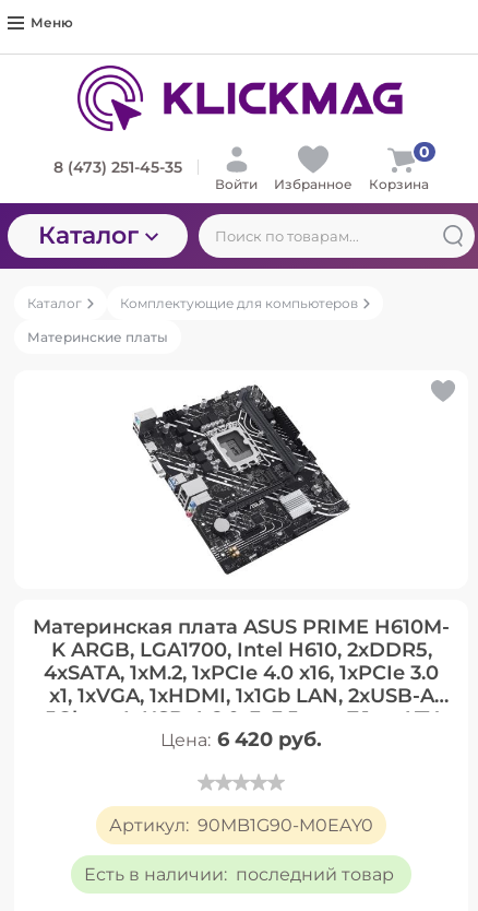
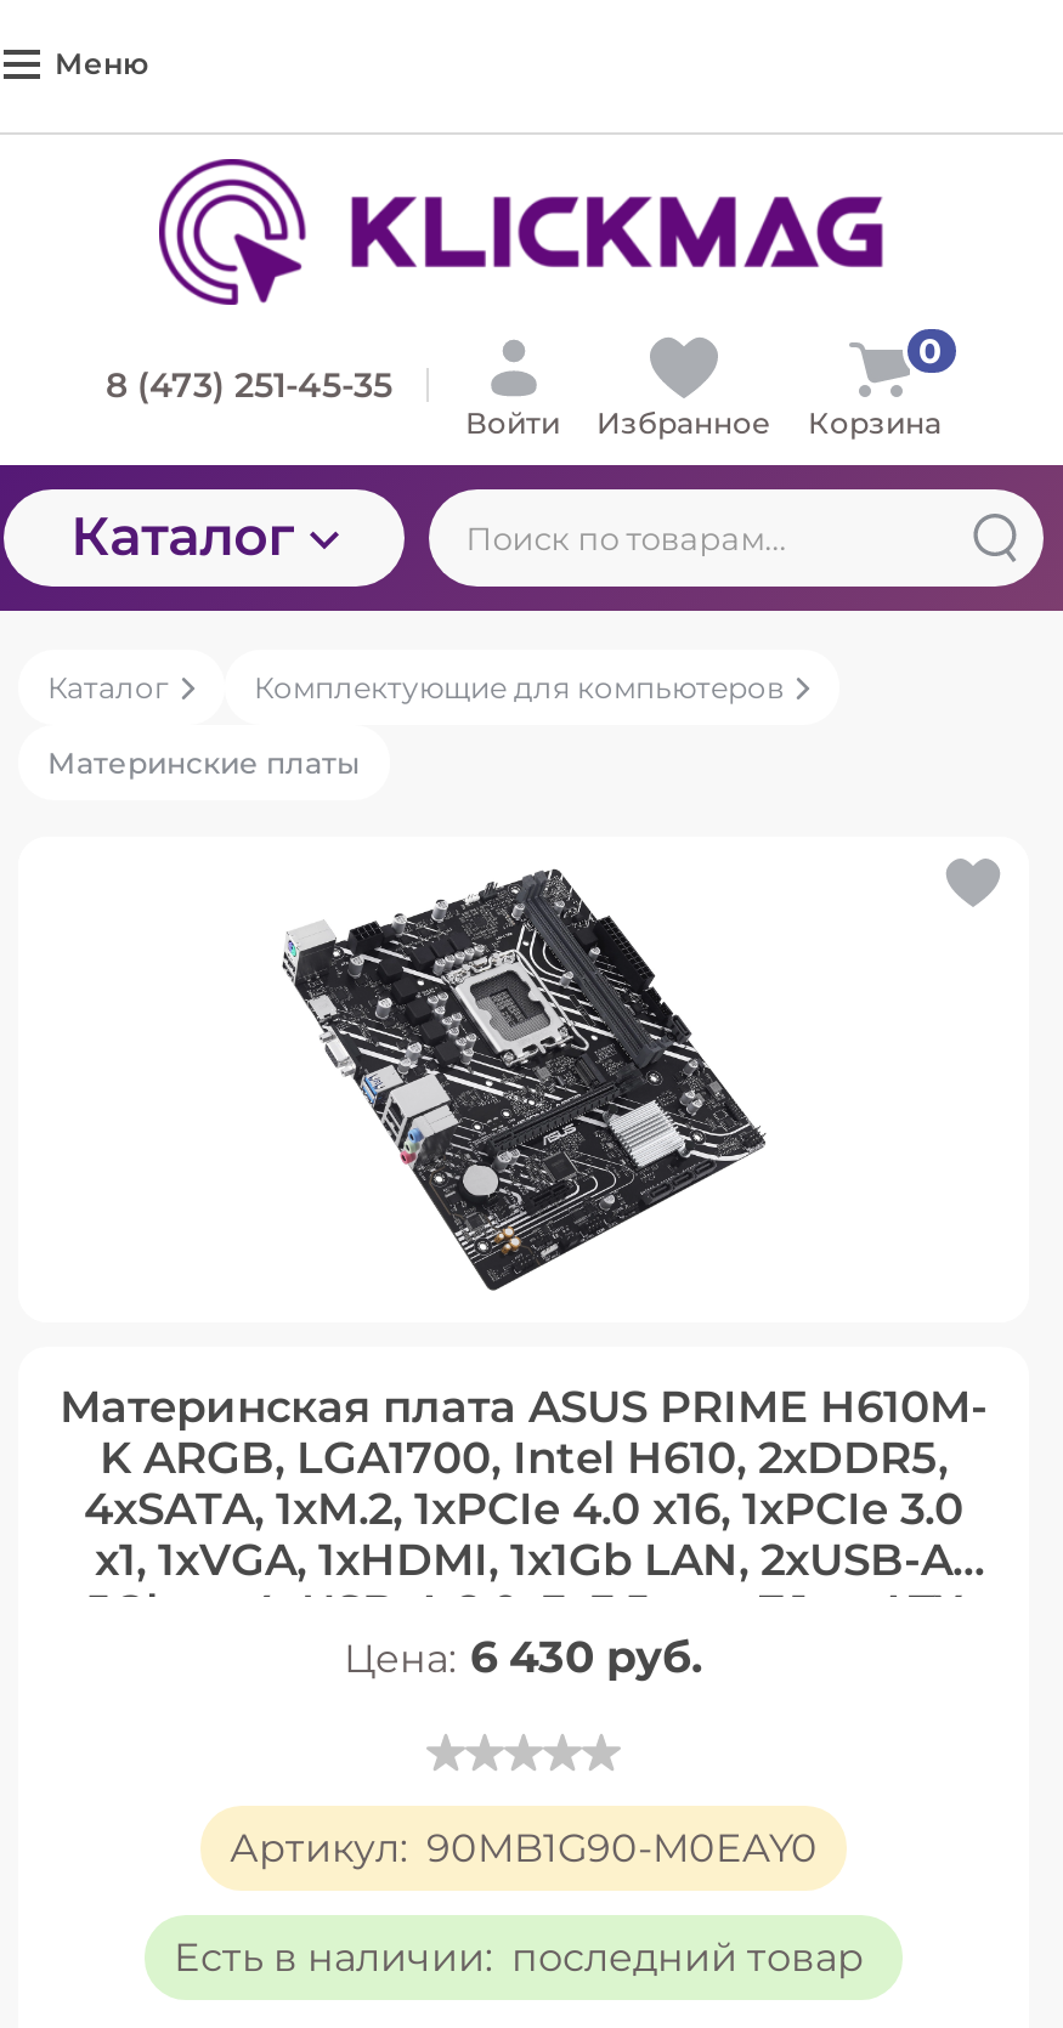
- Цена: 6 420 руб.
+ Цена: 6 430 руб.
